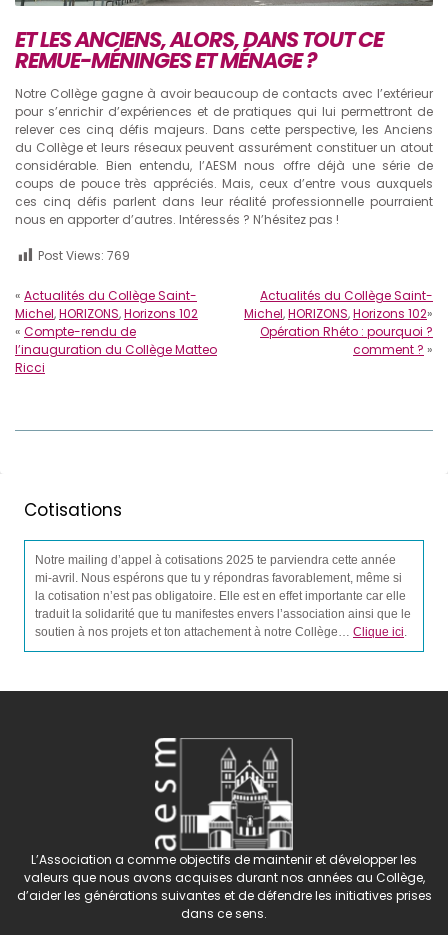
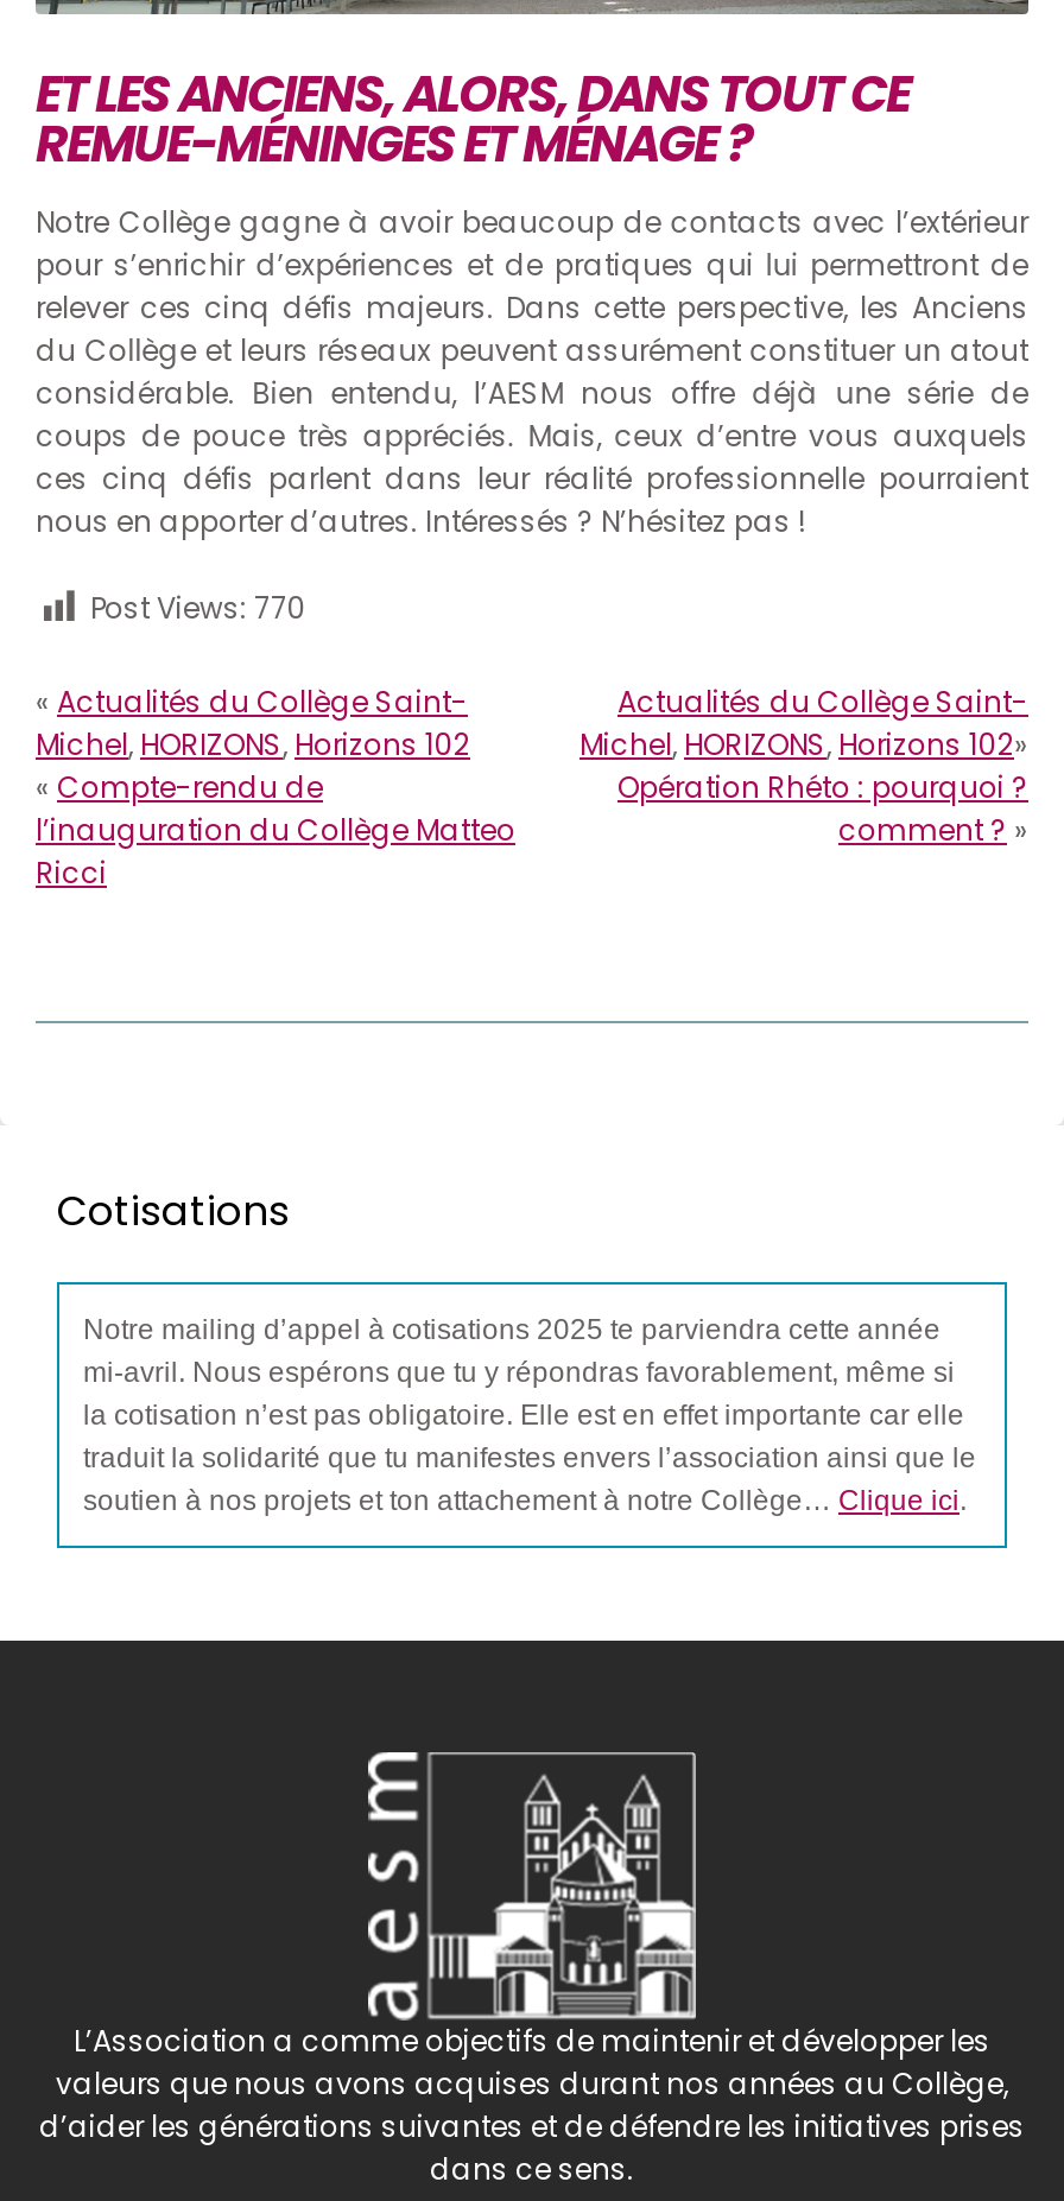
- Post Views: 769
+ Post Views: 770
